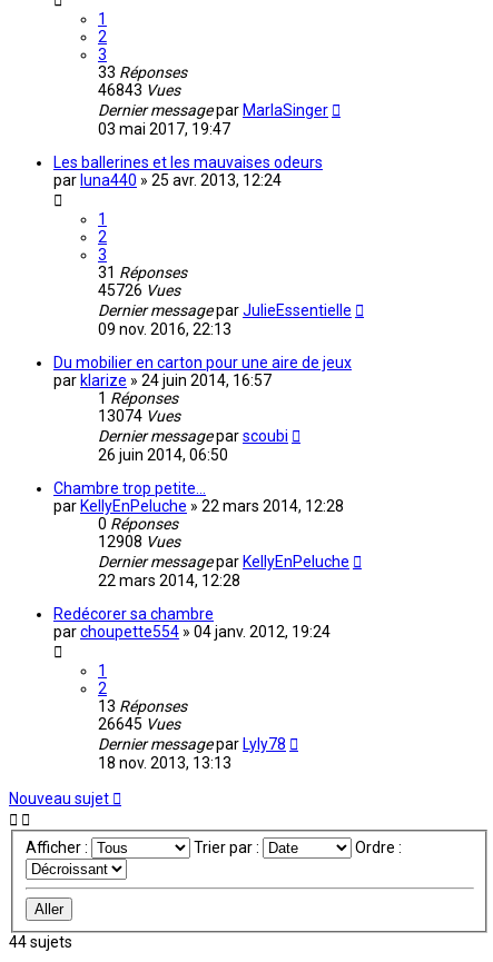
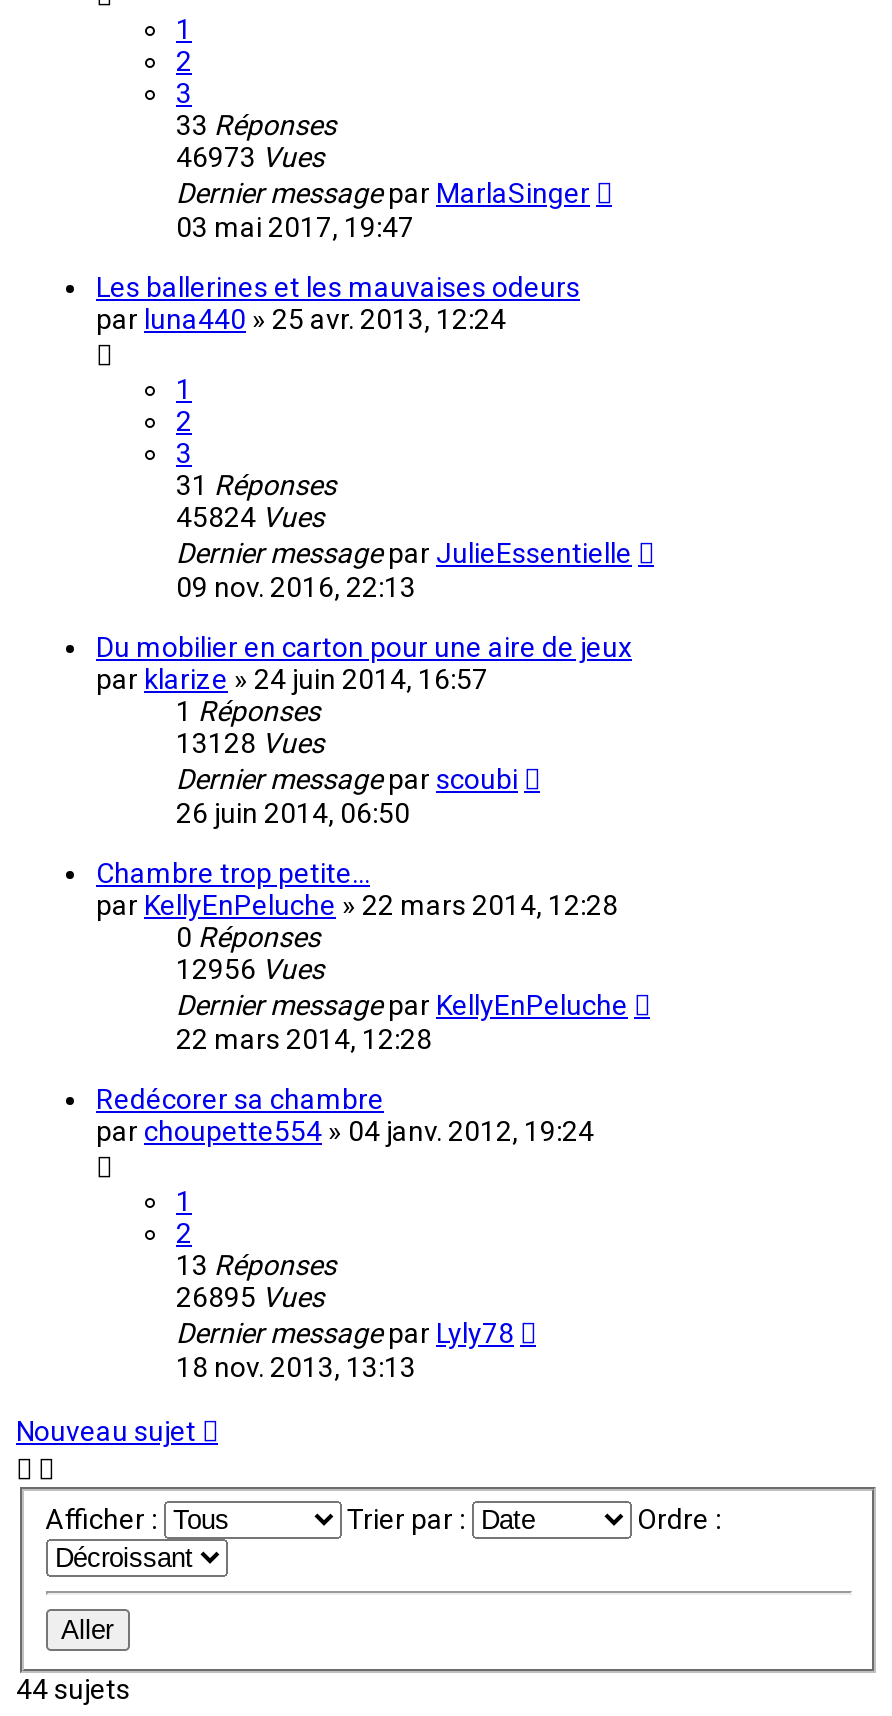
- 46843 Vues
+ 46973 Vues

- 45726 Vues
+ 45824 Vues

- 13074 Vues
+ 13128 Vues

- 12908 Vues
+ 12956 Vues

- 26645 Vues
+ 26895 Vues
